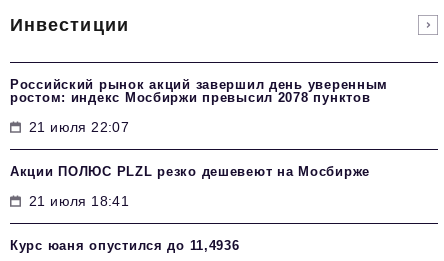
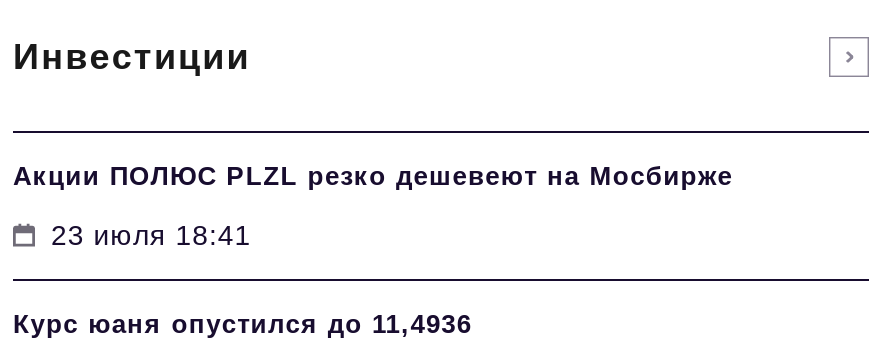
- Российский рынок акций завершил день уверенным
- ростом: индекс Мосбиржи превысил 2078 пунктов
- 21 июля 22:07

- 21 июля 18:41
+ 23 июля 18:41
